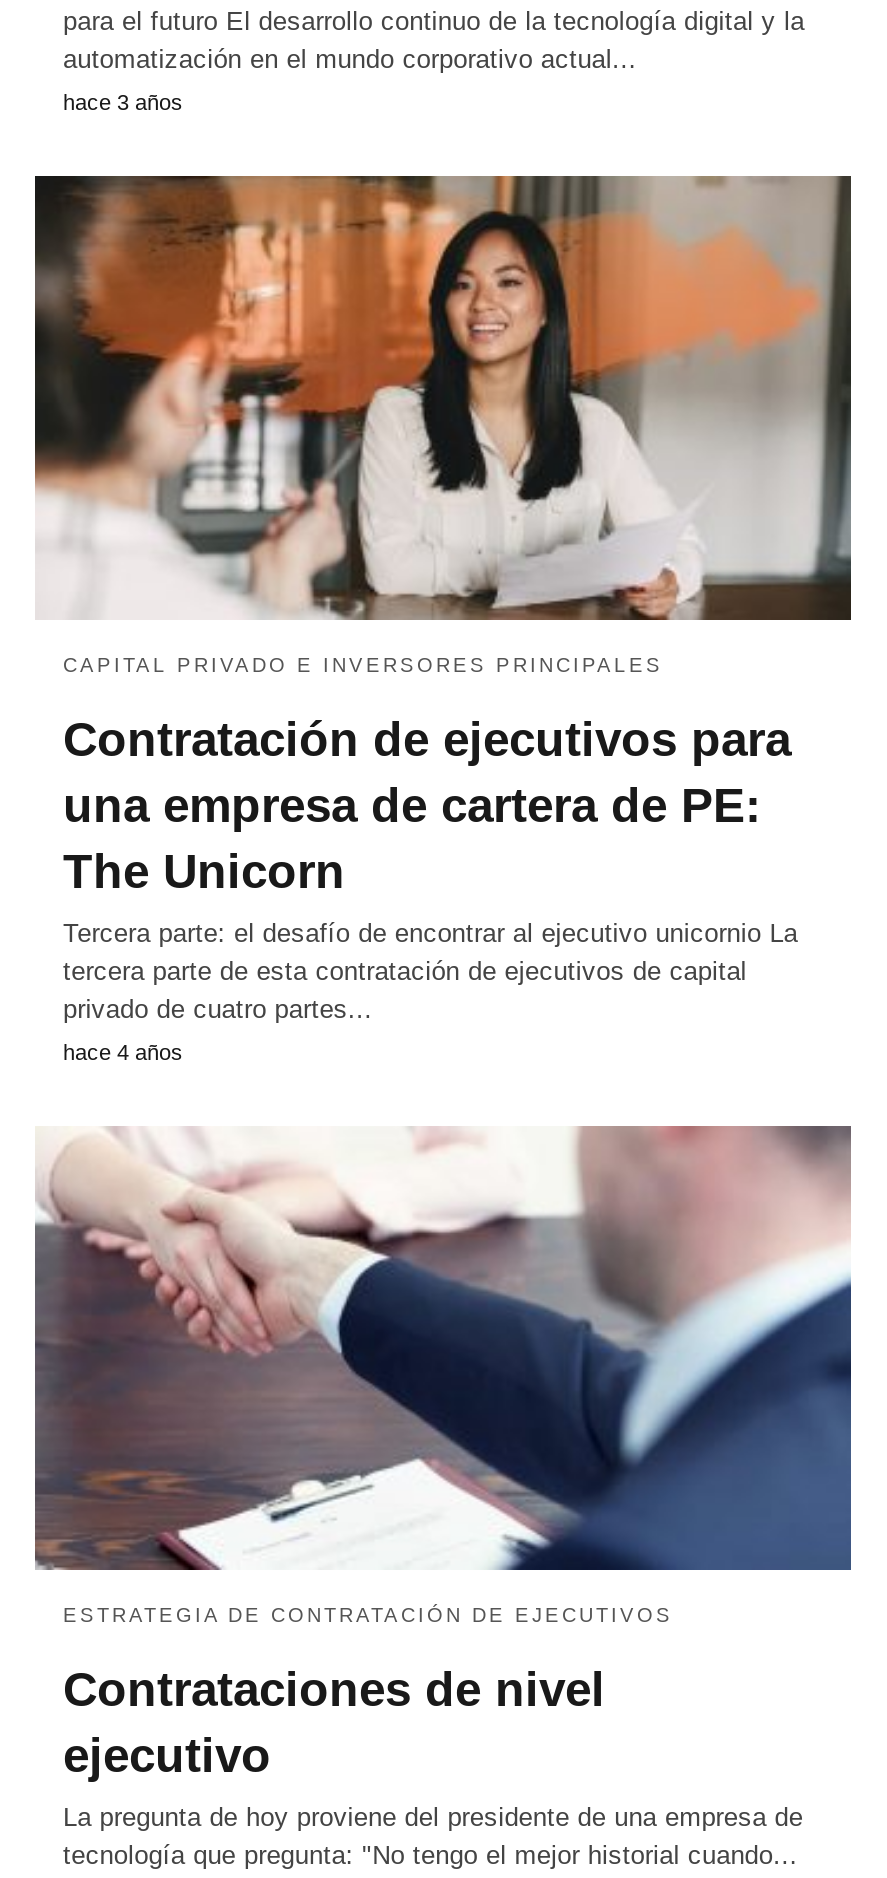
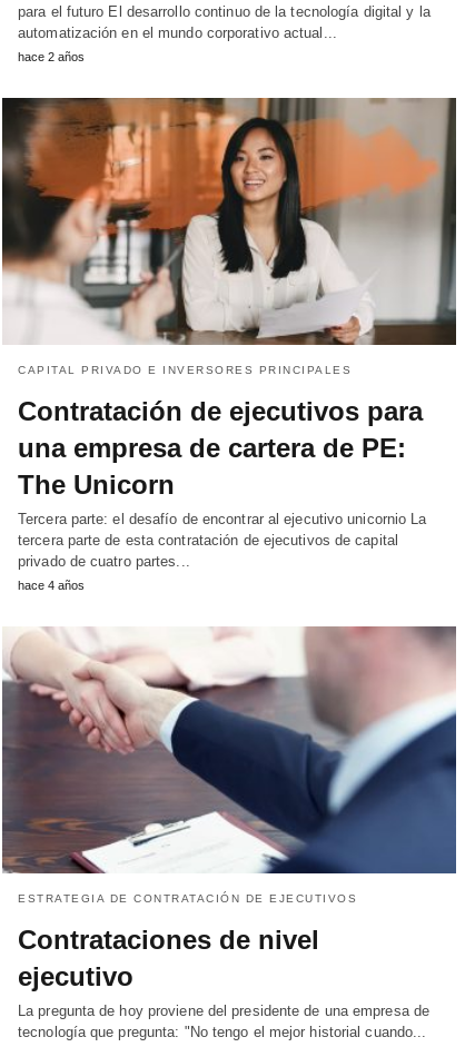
- hace 3 años
+ hace 2 años
